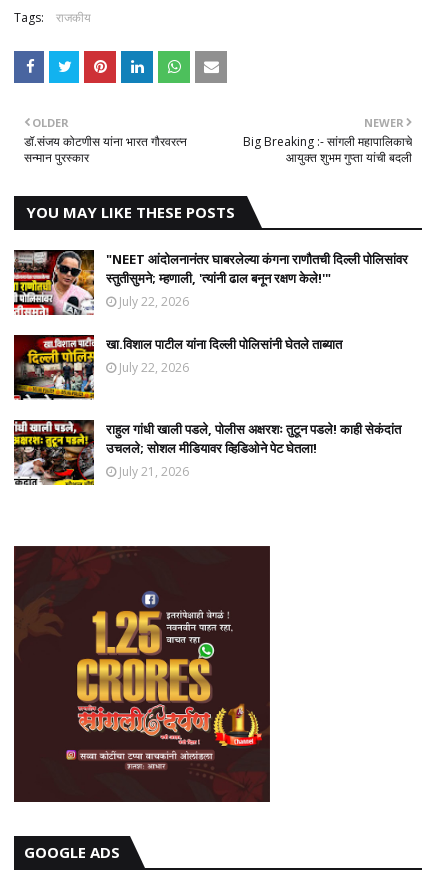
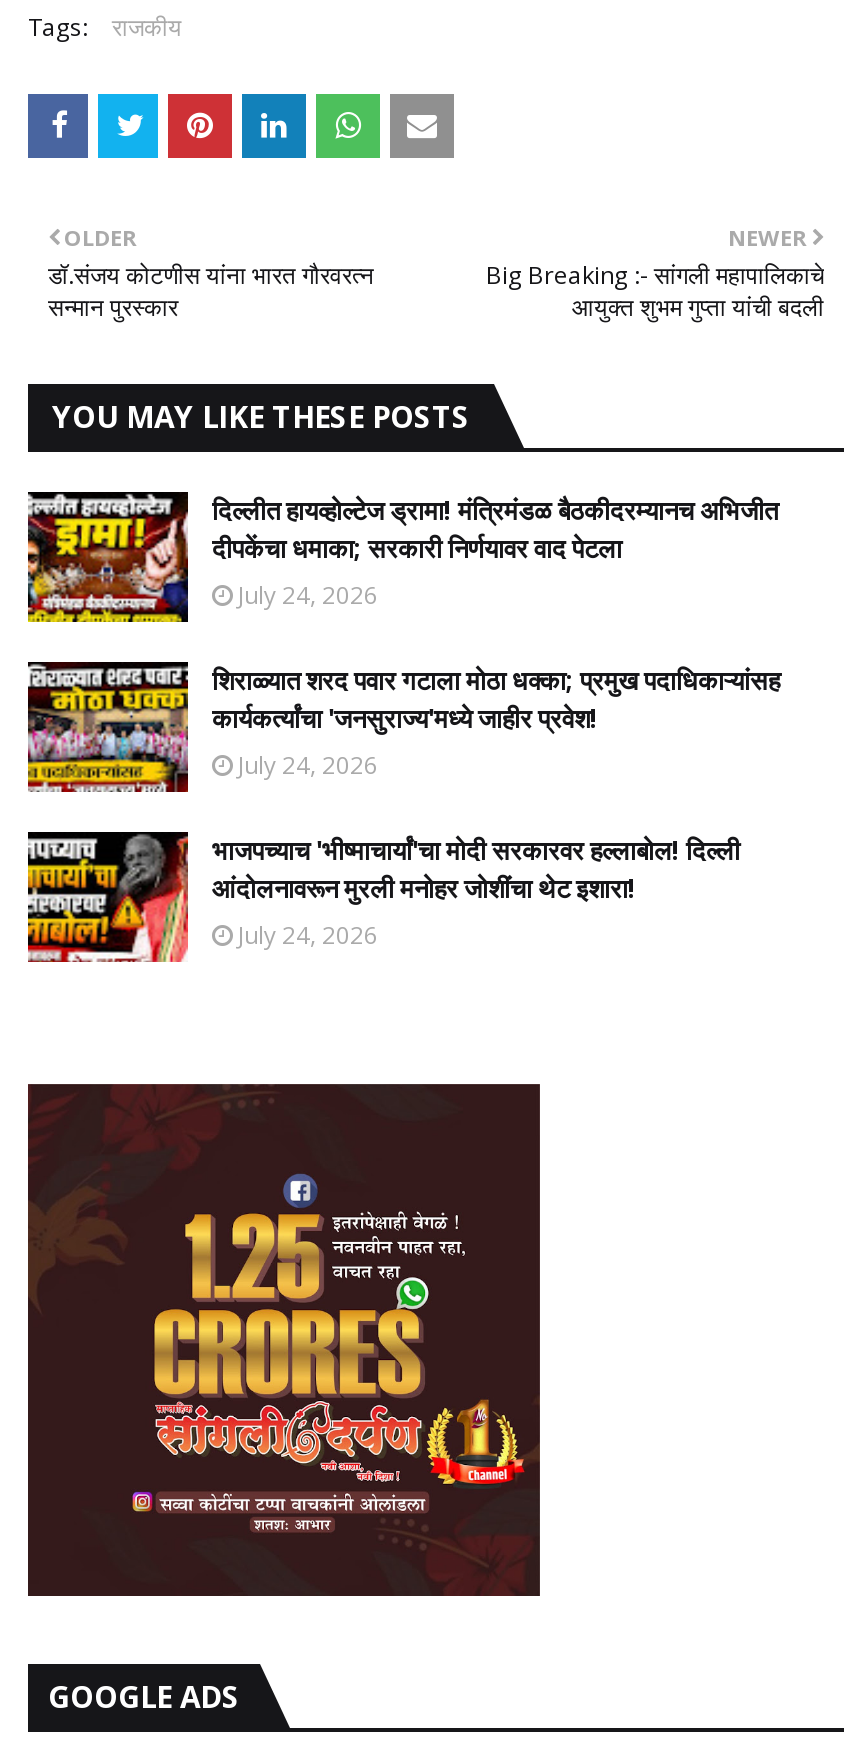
- [image]
- "NEET आंदोलनानंतर घाबरलेल्या कंगना राणौतची दिल्ली पोलिसांवर
- स्तुतीसुमने; म्हणाली, 'त्यांनी ढाल बनून रक्षण केले!'"
- July 22, 2026
+ [image]
+ दिल्लीत हायव्होल्टेज ड्रामा! मंत्रिमंडळ बैठकीदरम्यानच अभिजीत
+ दीपकेंचा धमाका; सरकारी निर्णयावर वाद पेटला
+ July 24, 2026

- [image]
- खा.विशाल पाटील यांना दिल्ली पोलिसांनी घेतले ताब्यात
- July 22, 2026
+ [image]
+ शिराळ्यात शरद पवार गटाला मोठा धक्का; प्रमुख पदाधिकाऱ्यांसह
+ कार्यकर्त्यांचा 'जनसुराज्य'मध्ये जाहीर प्रवेश!
+ July 24, 2026

- [image]
- राहुल गांधी खाली पडले, पोलीस अक्षरशः तुटून पडले! काही सेकंदांत
- उचलले; सोशल मीडियावर व्हिडिओने पेट घेतला!
- July 21, 2026
+ [image]
+ भाजपच्याच 'भीष्माचार्यां'चा मोदी सरकारवर हल्लाबोल! दिल्ली
+ आंदोलनावरून मुरली मनोहर जोशींचा थेट इशारा!
+ July 24, 2026
